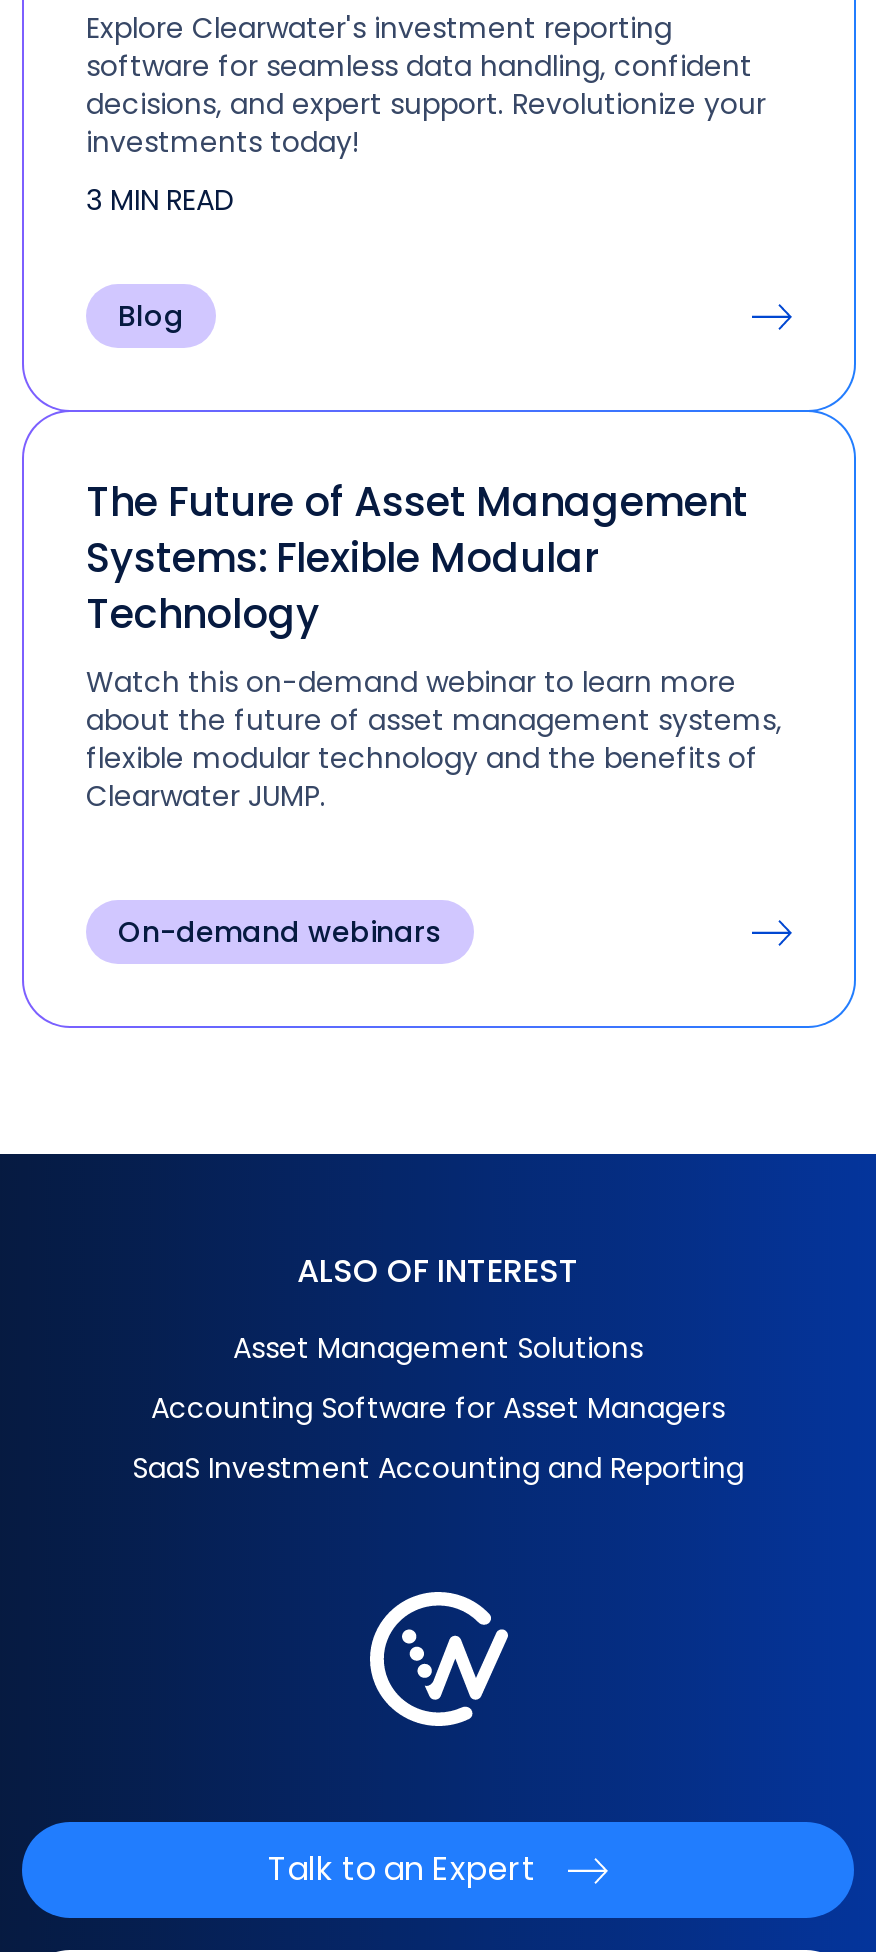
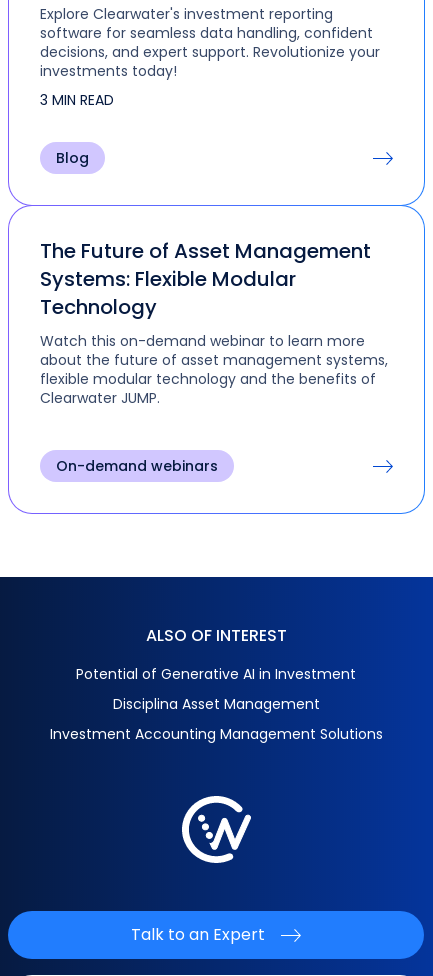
- Asset Management Solutions
+ Potential of Generative AI in Investment

- Accounting Software for Asset Managers
+ Disciplina Asset Management

- SaaS Investment Accounting and Reporting
+ Investment Accounting Management Solutions
